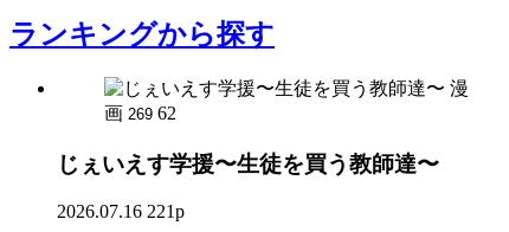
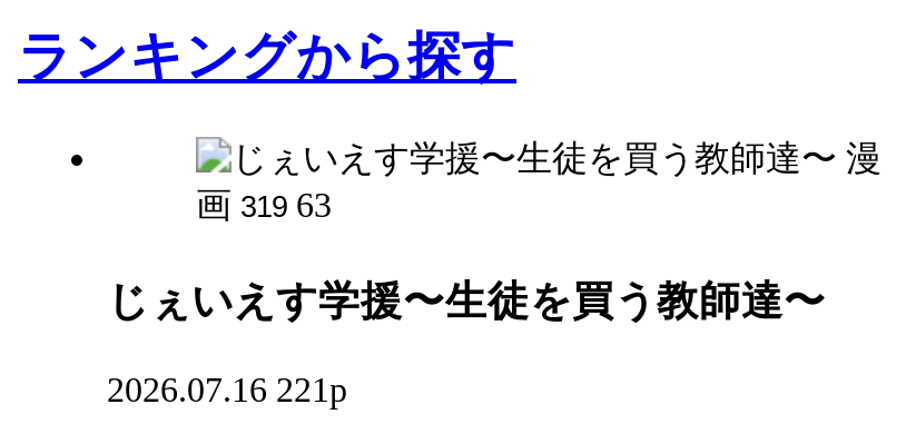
- 画 269 62
+ 画 319 63
